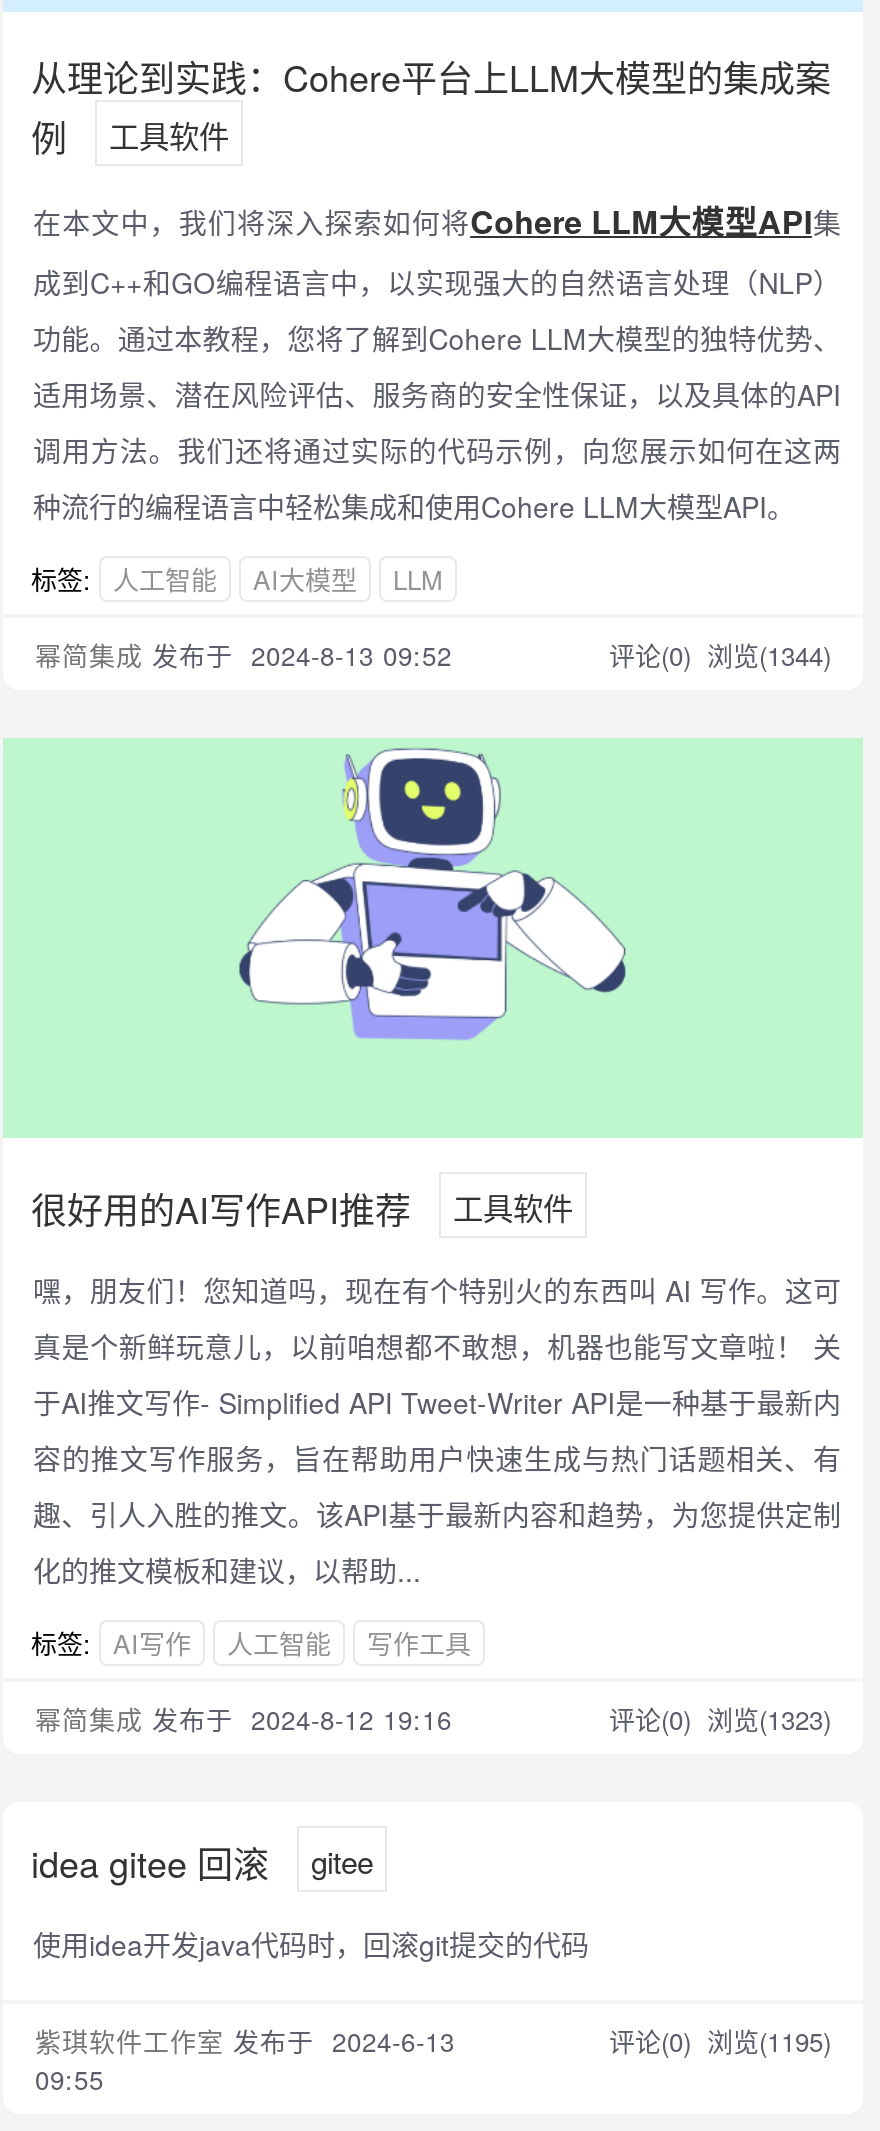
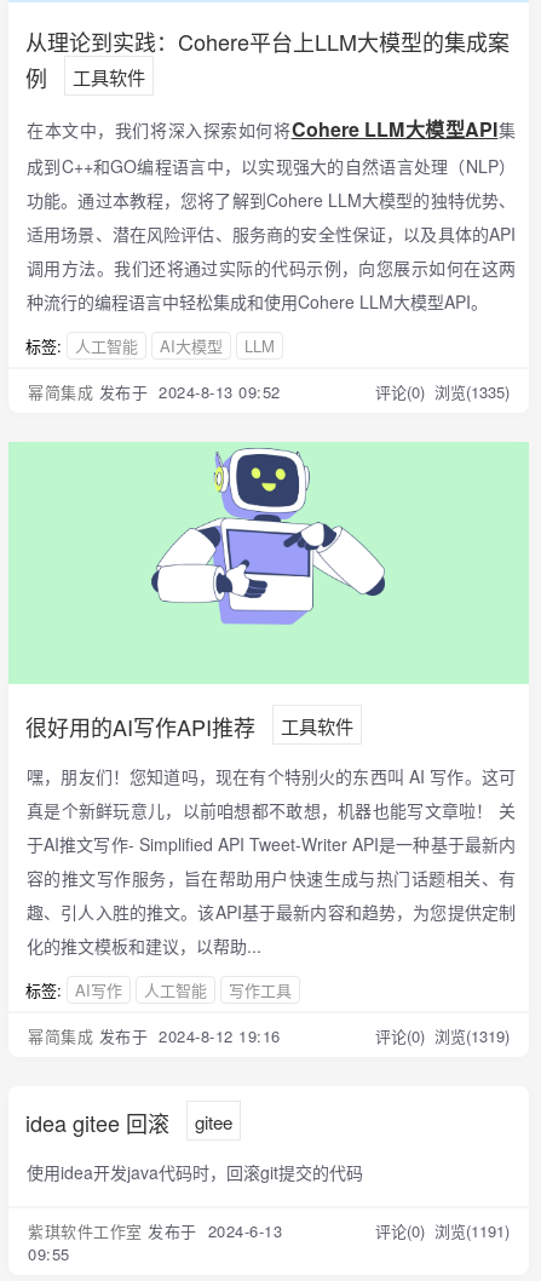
- 评论(0) 浏览(1344)
+ 评论(0) 浏览(1335)

- 评论(0) 浏览(1323)
+ 评论(0) 浏览(1319)

- 评论(0) 浏览(1195)
+ 评论(0) 浏览(1191)
